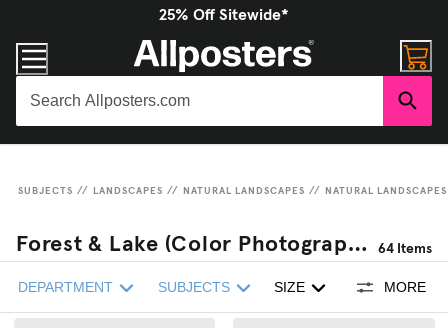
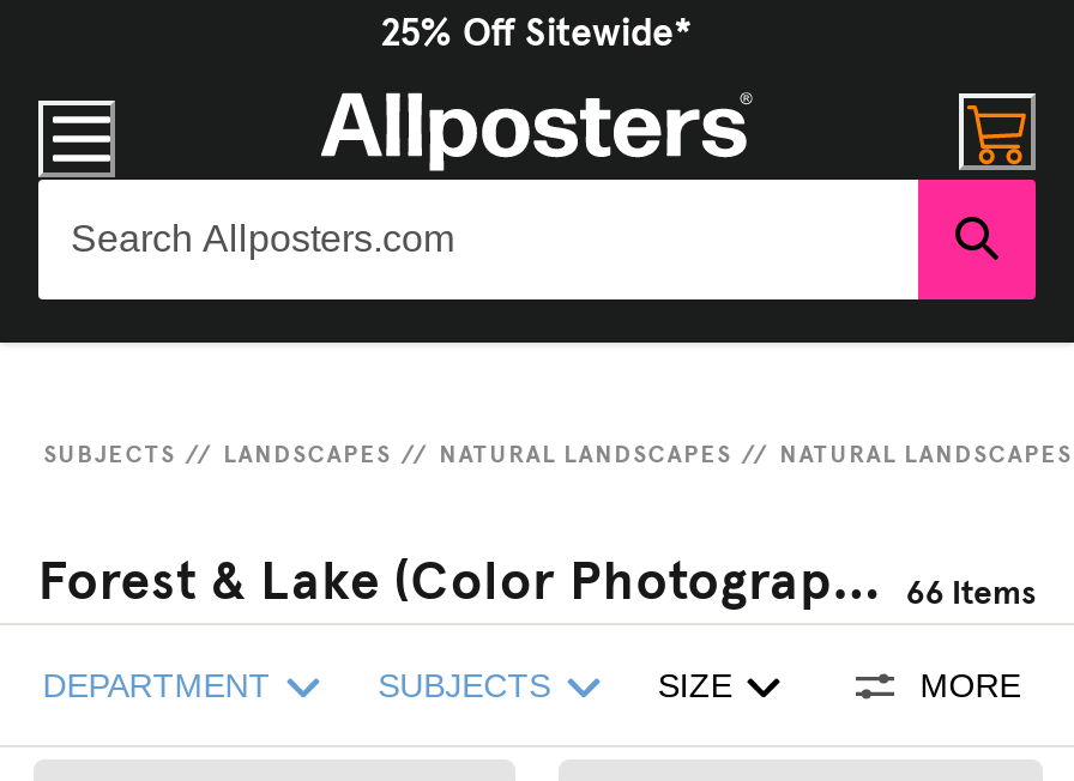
- 64 Items
+ 66 Items
